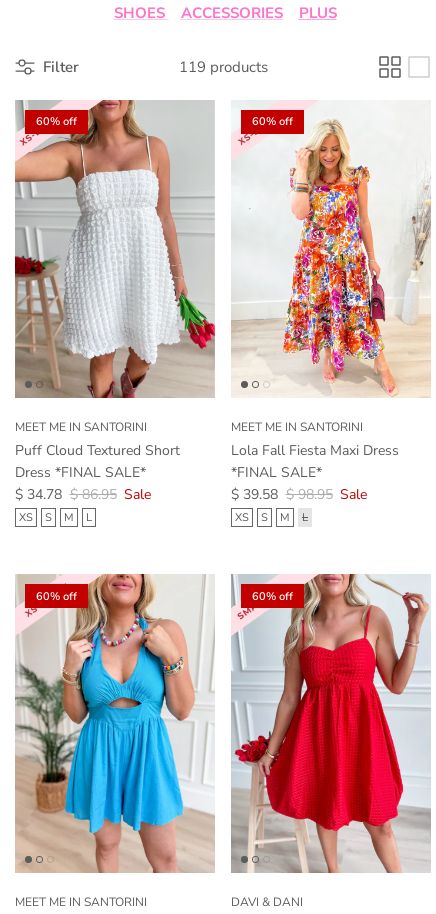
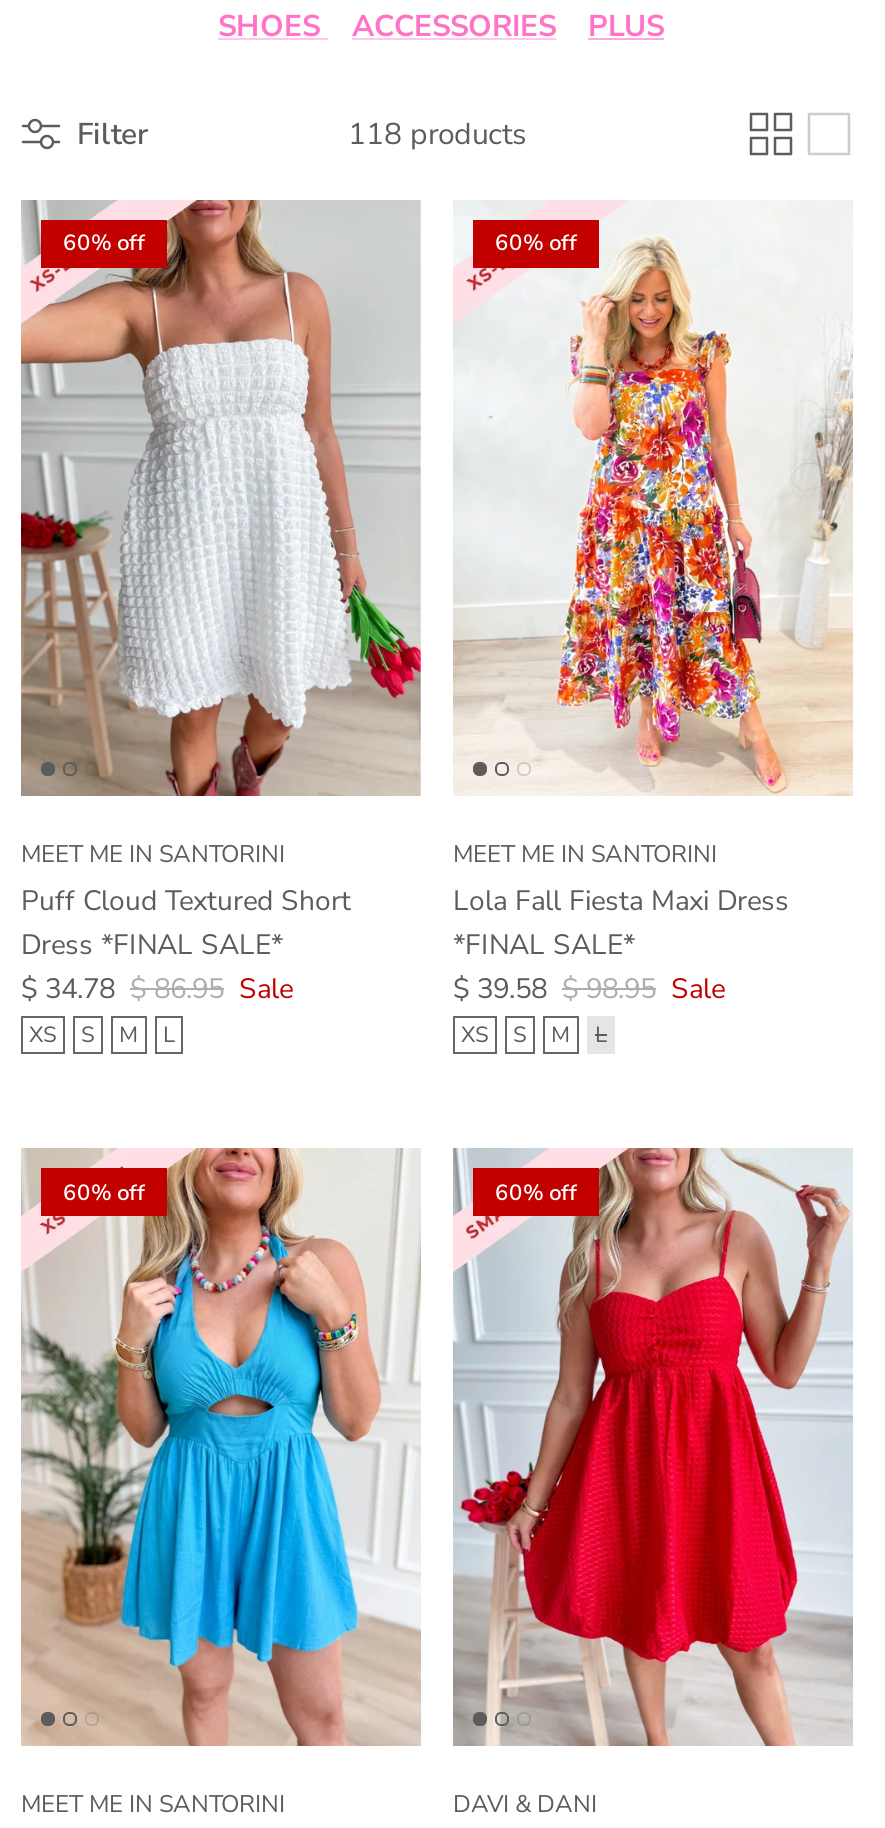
- 119 products
+ 118 products
